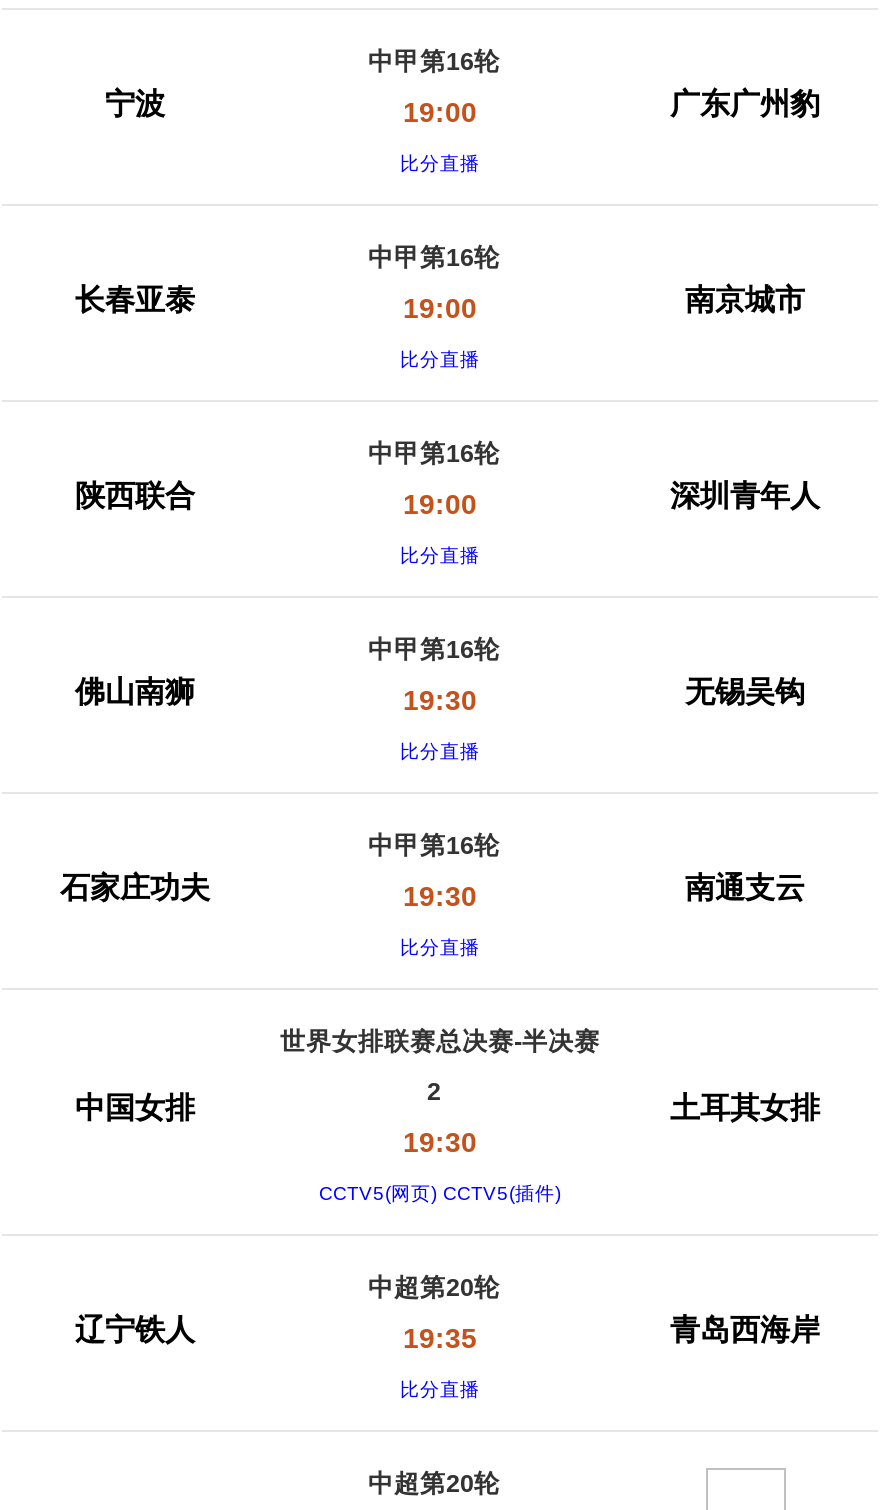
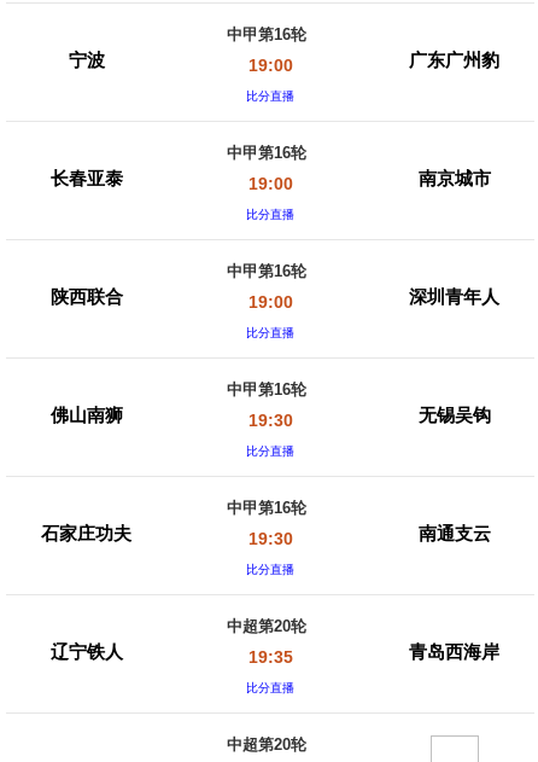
- 世界女排联赛总决赛-半决赛
- 2
- 19:30
- CCTV5(网页) CCTV5(插件)

- 中国女排

- 土耳其女排
